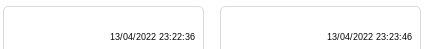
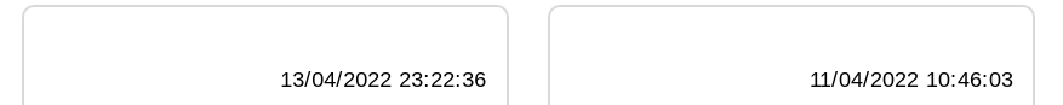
- 13/04/2022 23:23:46
+ 11/04/2022 10:46:03
